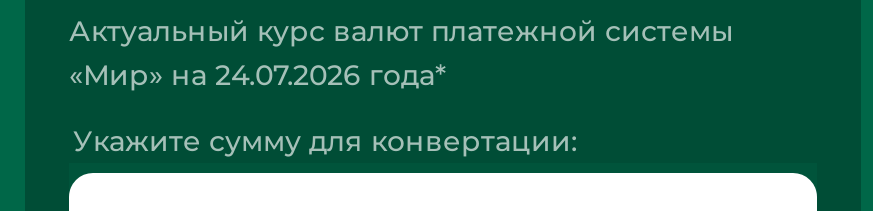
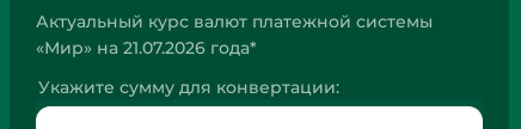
- «Мир» на 24.07.2026 года*
+ «Мир» на 21.07.2026 года*
